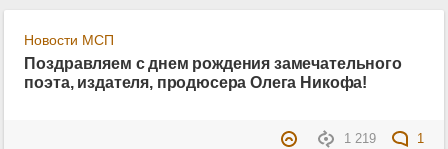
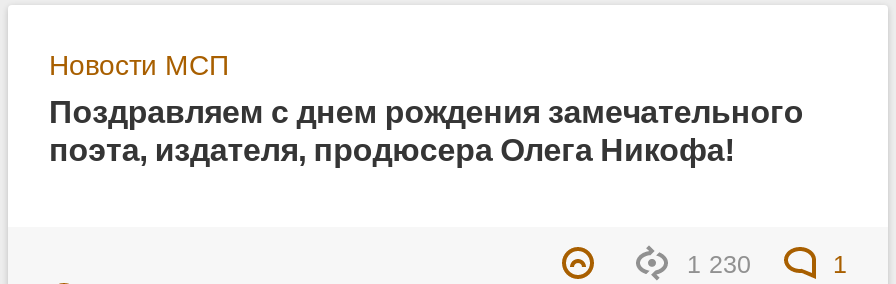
- 1 219
+ 1 230
